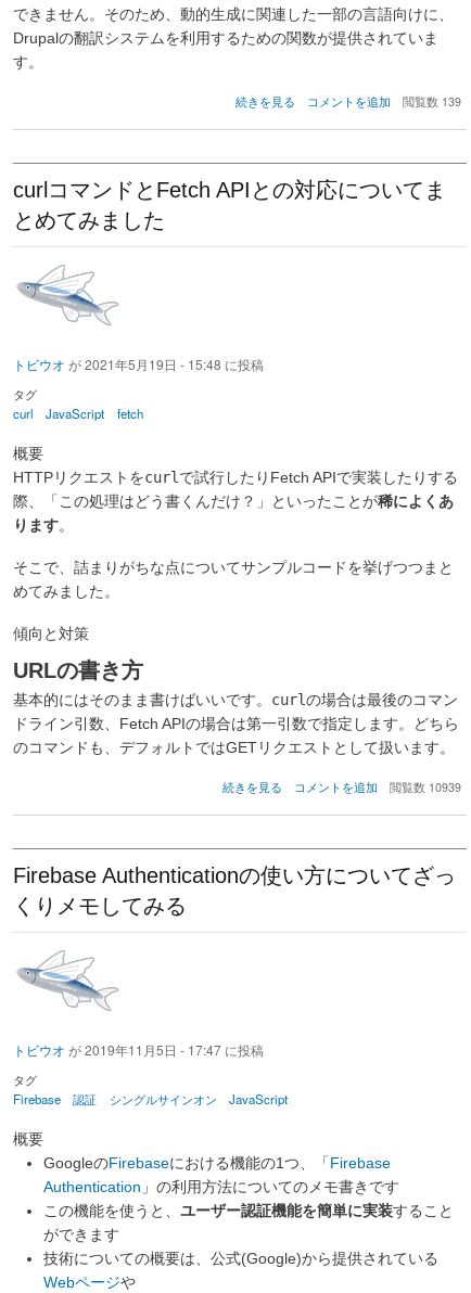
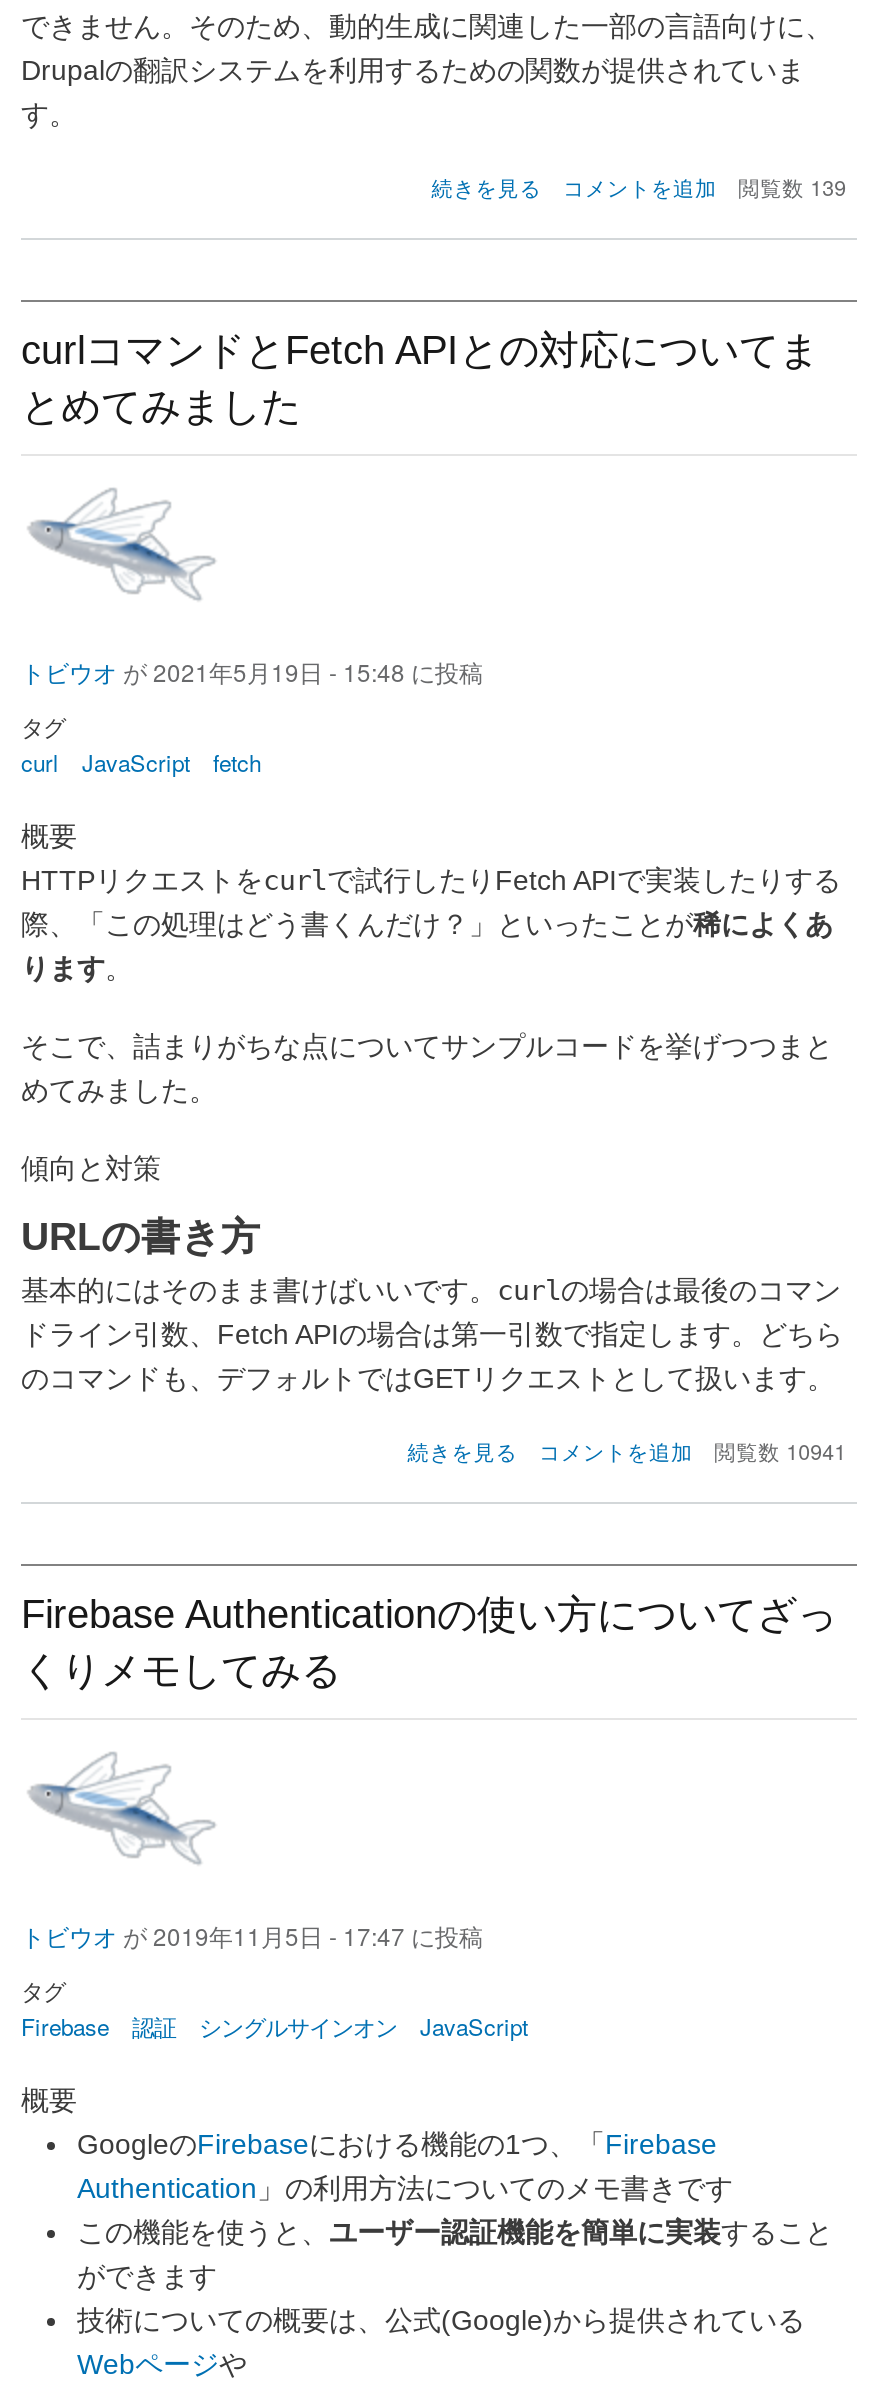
- 閲覧数 10939
+ 閲覧数 10941
